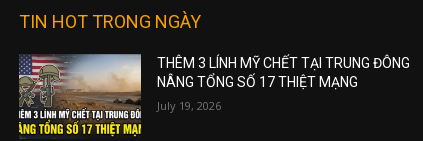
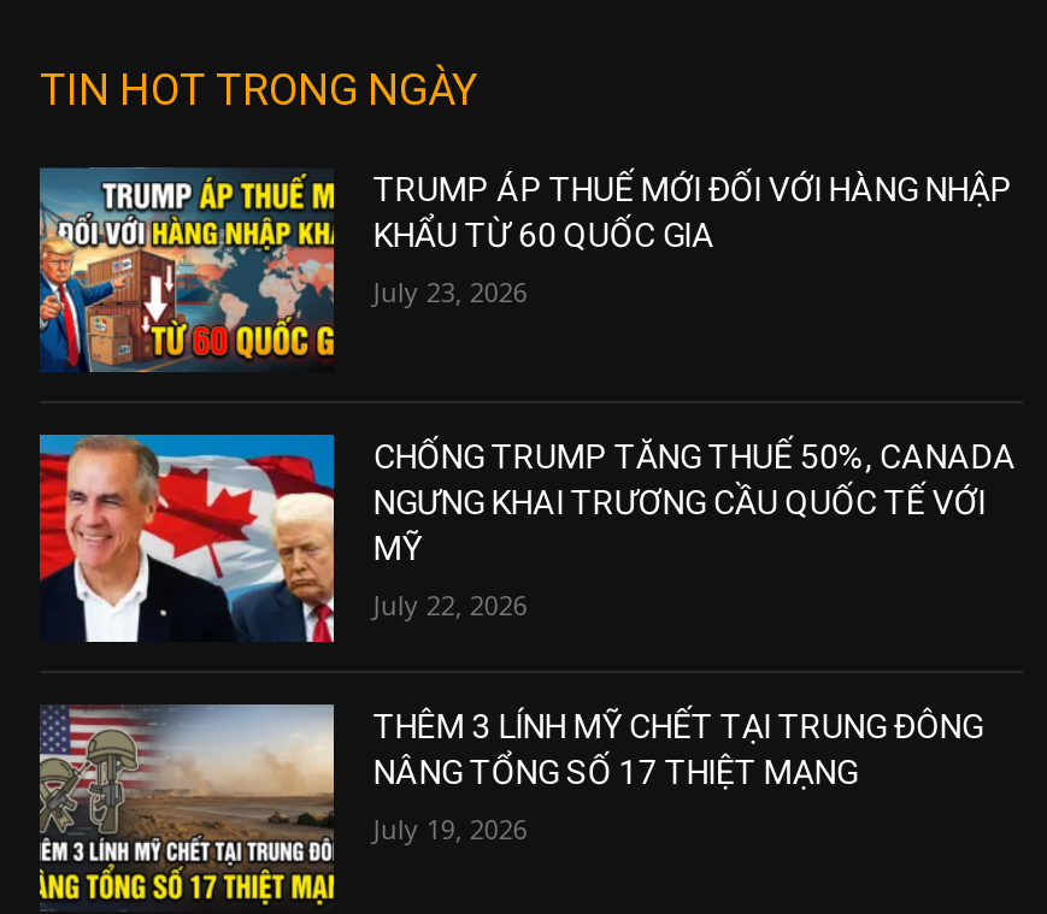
+ [image]
+ TRUMP ÁP THUẾ MỚI ĐỐI VỚI HÀNG NHẬP
+ KHẨU TỪ 60 QUỐC GIA
+ July 23, 2026

+ [image]
+ CHỐNG TRUMP TĂNG THUẾ 50%, CANADA
+ NGƯNG KHAI TRƯƠNG CẦU QUỐC TẾ VỚI
+ MỸ
+ July 22, 2026
